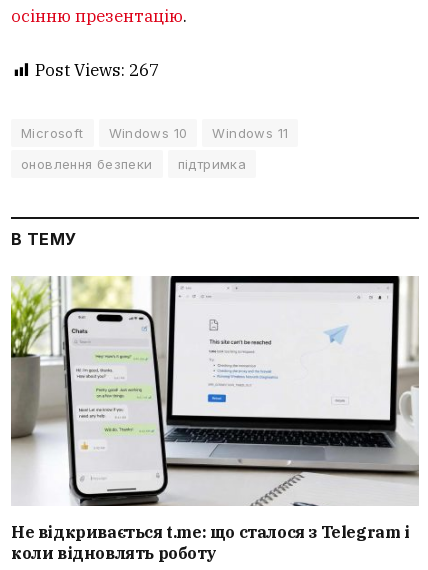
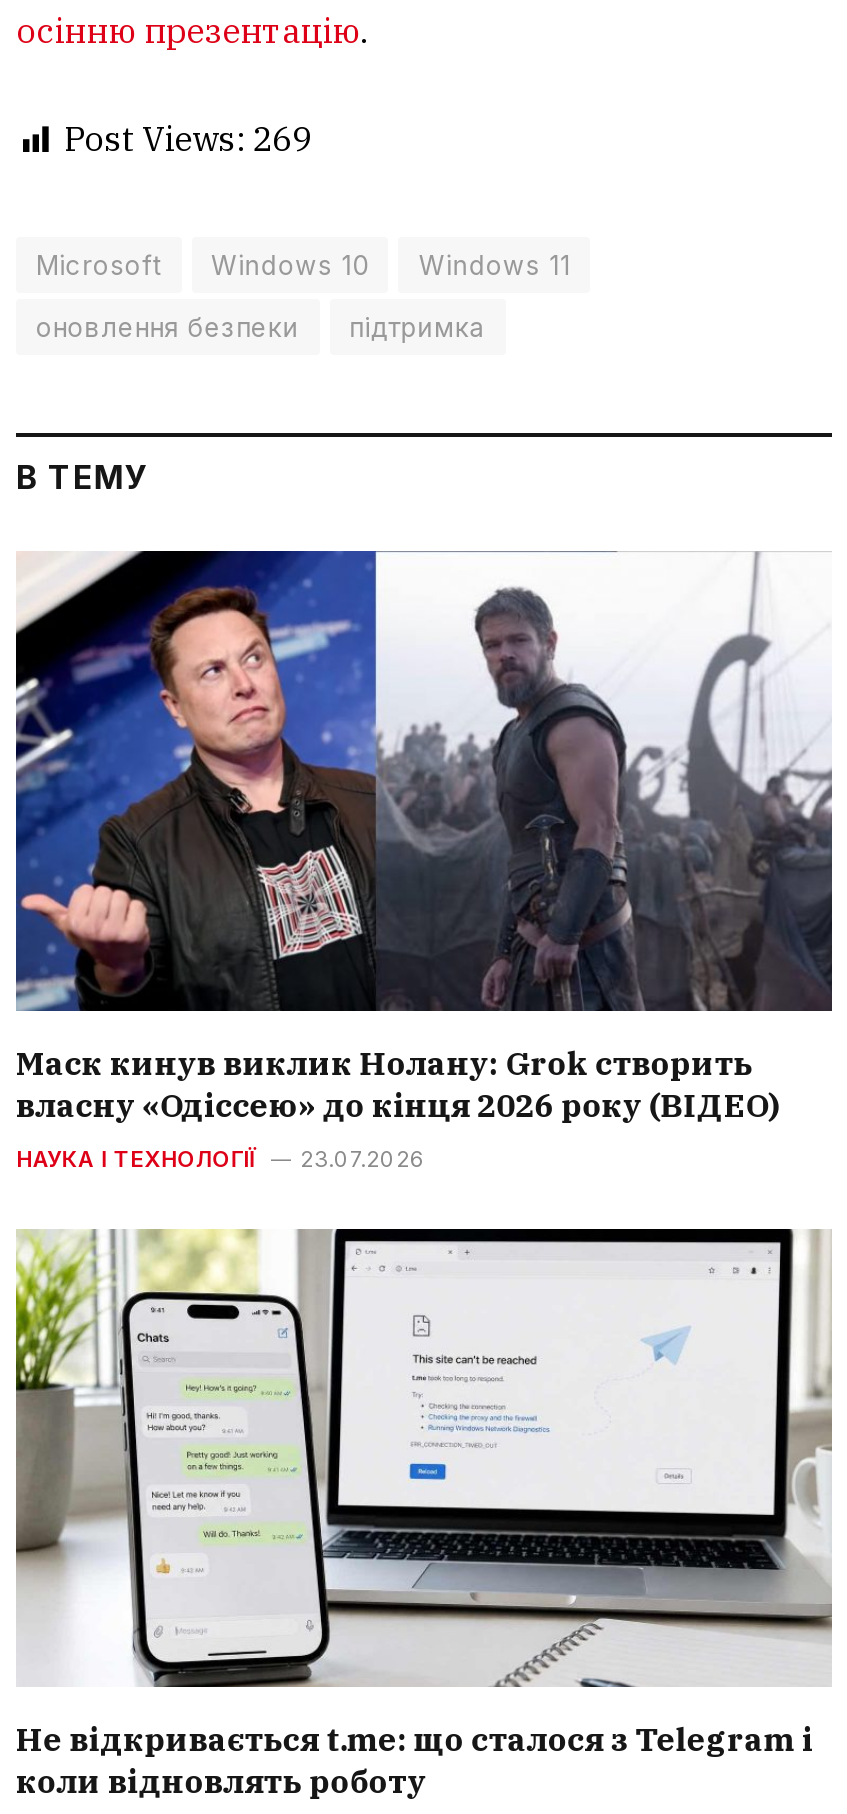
- Post Views: 267
+ Post Views: 269

+ [image]
+ Маск кинув виклик Нолану: Grok створить
+ власну «Одіссею» до кінця 2026 року (ВІДЕО)
+ НАУКА І ТЕХНОЛОГІЇ
+ 23.07.2026
